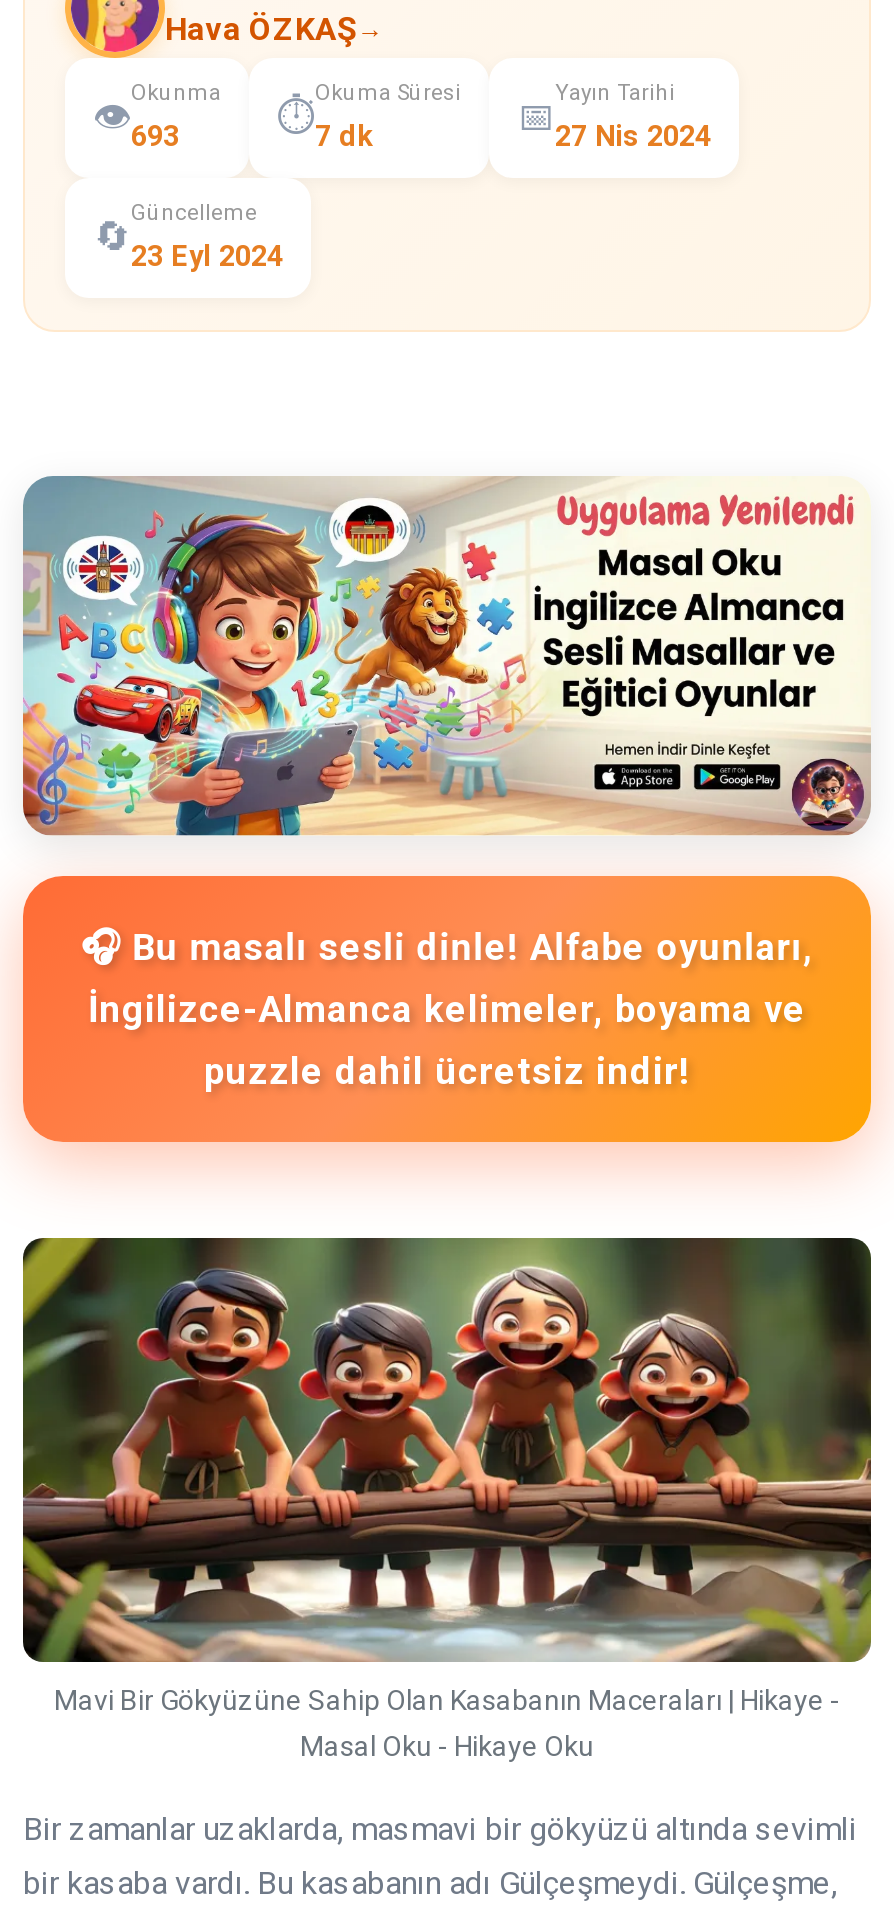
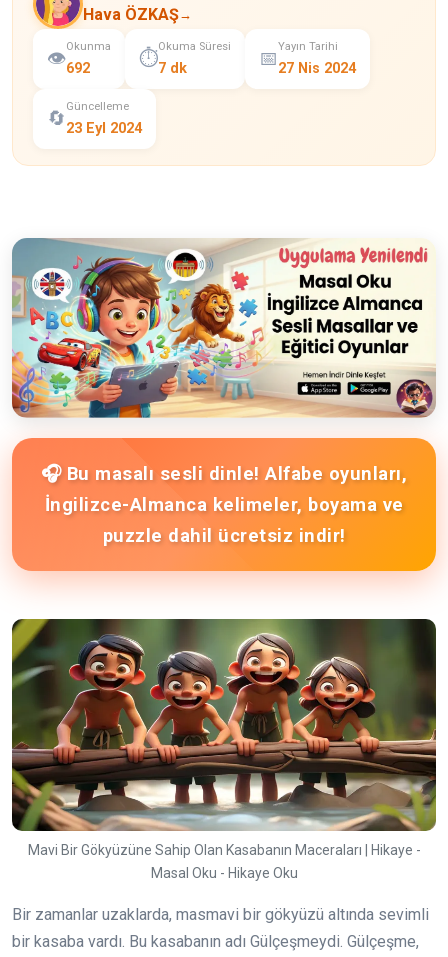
- 693
+ 692
